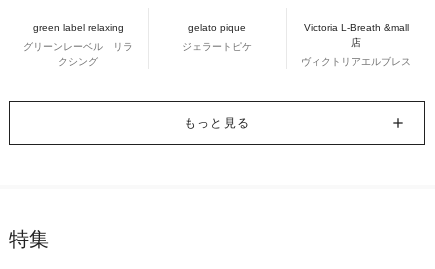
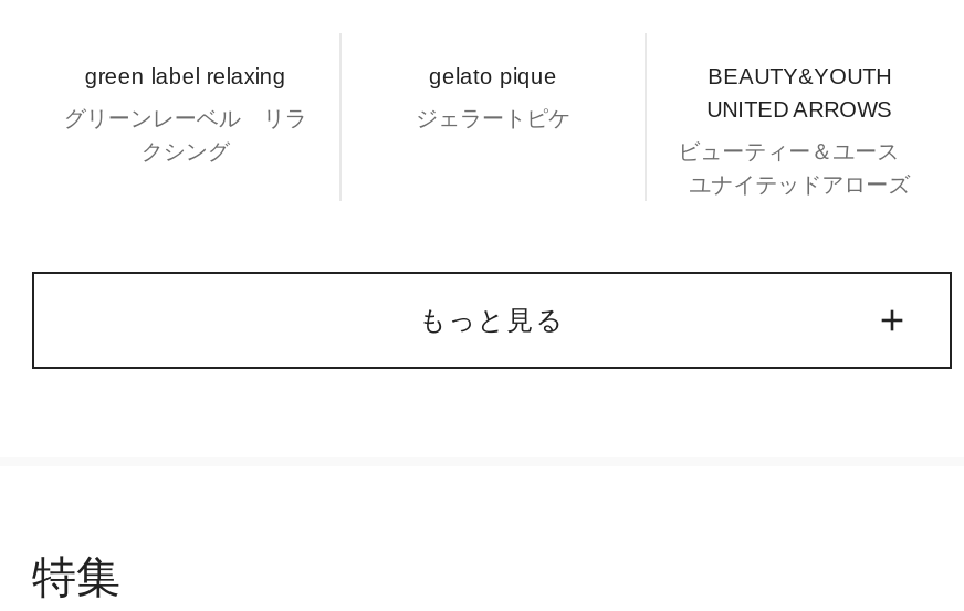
- Victoria L-Breath &mall
- 店
+ BEAUTY&YOUTH
+ UNITED ARROWS

- ヴィクトリアエルブレス
+ ビューティー＆ユース
+ ユナイテッドアローズ
